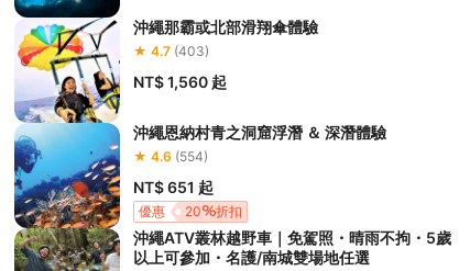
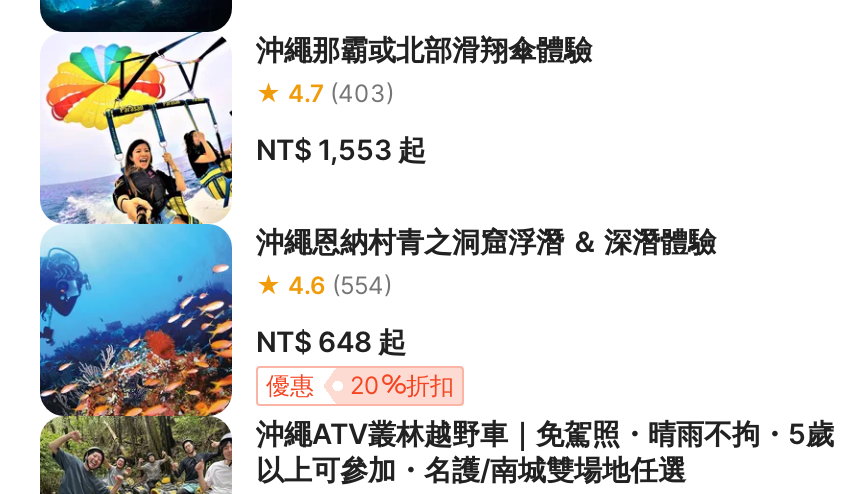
- NT$ 1,560起
+ NT$ 1,553起

- NT$ 651起
+ NT$ 648起
